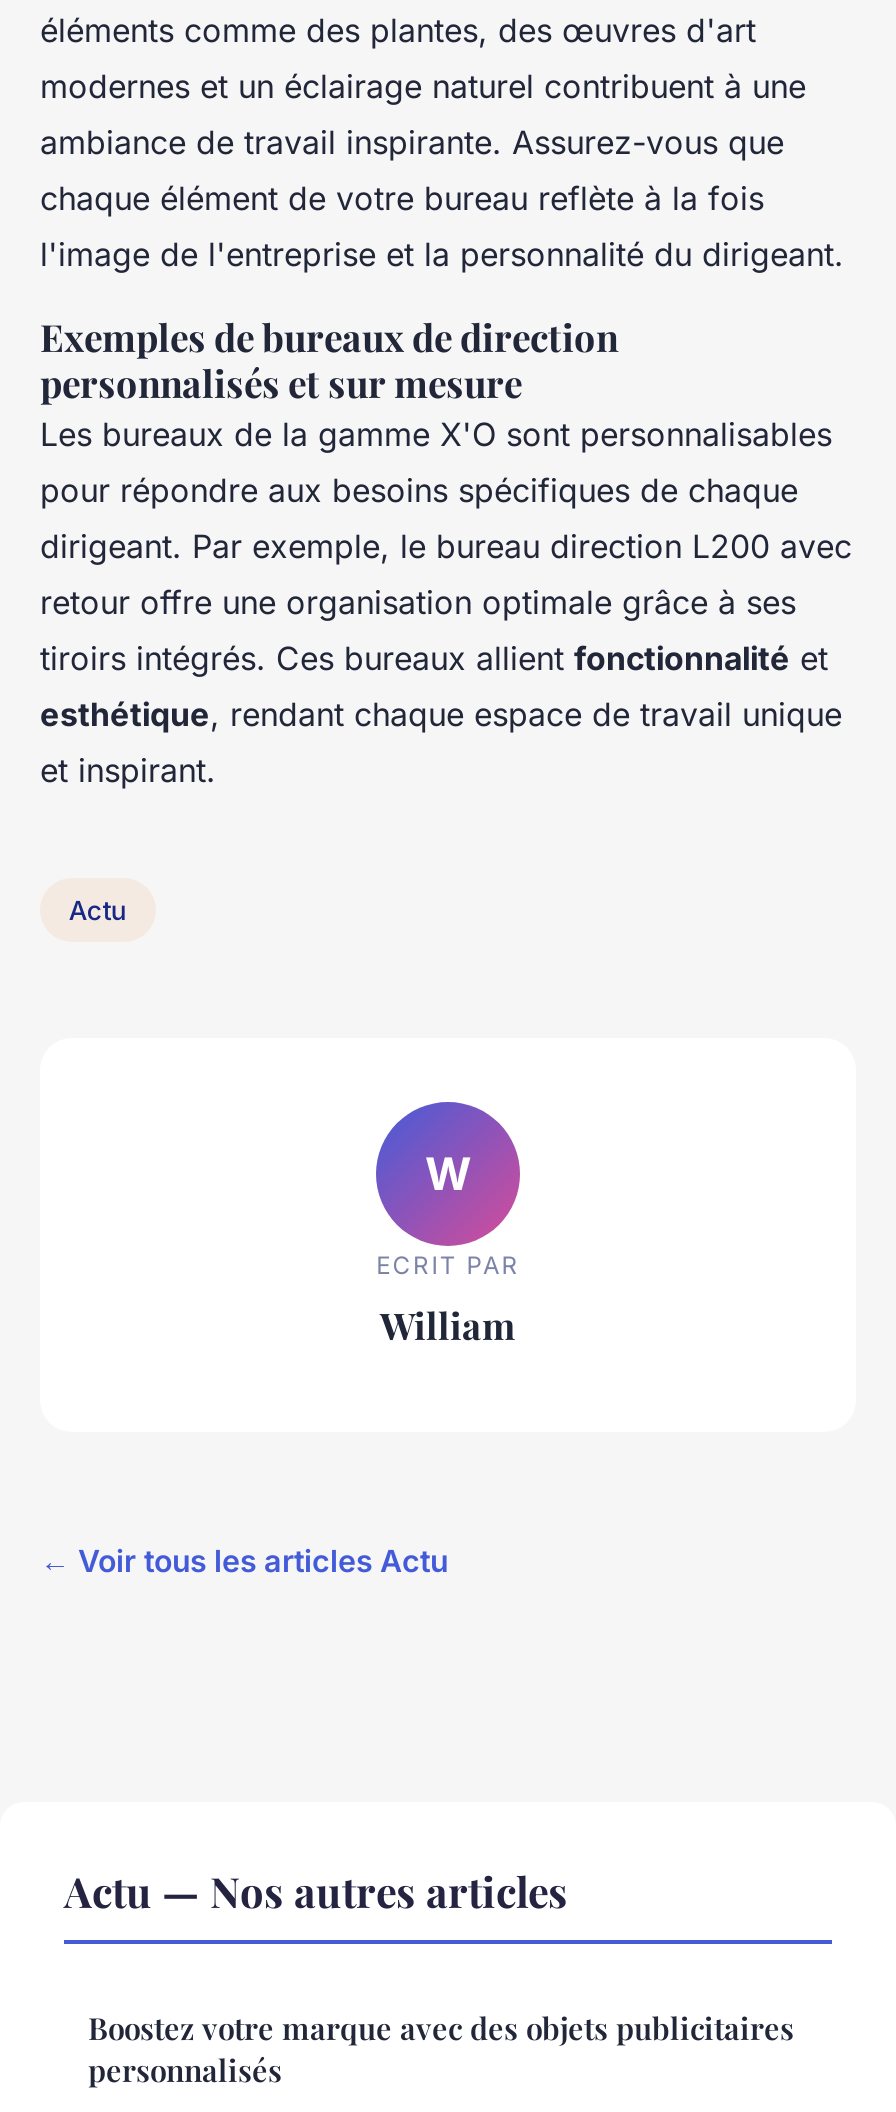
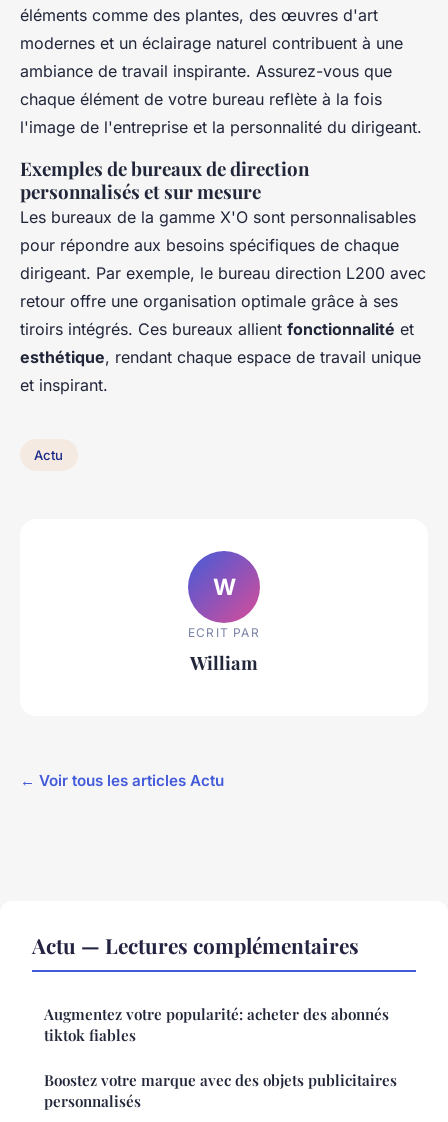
- Actu — Nos autres articles
+ Actu — Lectures complémentaires
+ Augmentez votre popularité: acheter des abonnés
+ tiktok fiables
